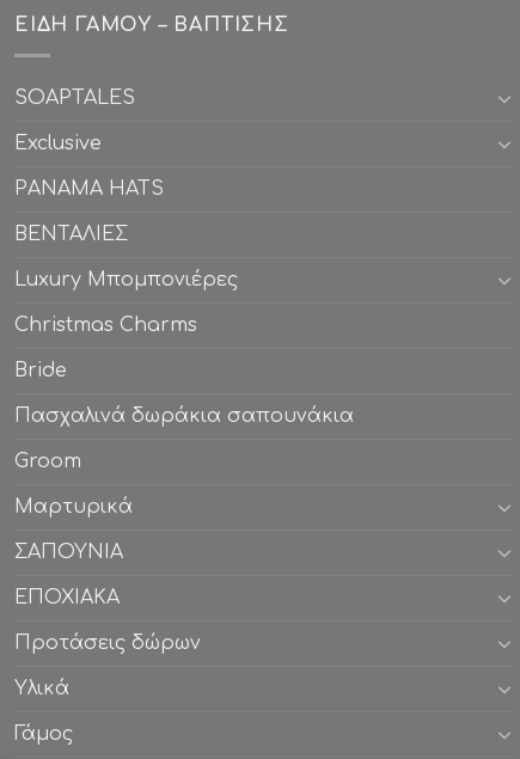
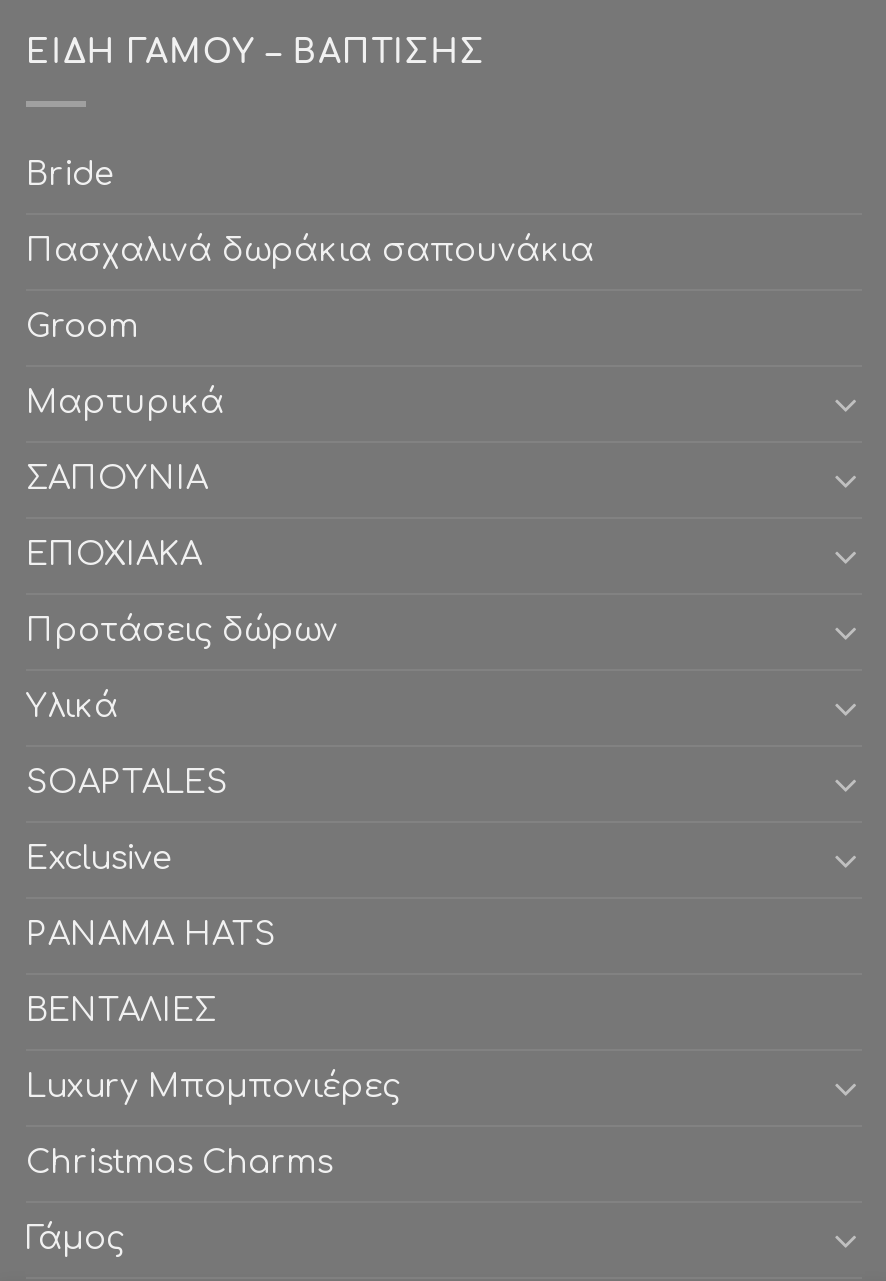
moved down: SOAPTALES | Exclusive | PANAMA HATS | ΒΕΝΤΑΛΙΕΣ | Luxury Μπομπονιέρες | Christmas Charms

moved up: Bride | Πασχαλινά δωράκια σαπουνάκια | Groom | Μαρτυρικά | ΣΑΠΟΥΝΙΑ | ΕΠΟΧΙΑΚΑ | Προτάσεις δώρων | Υλικά
